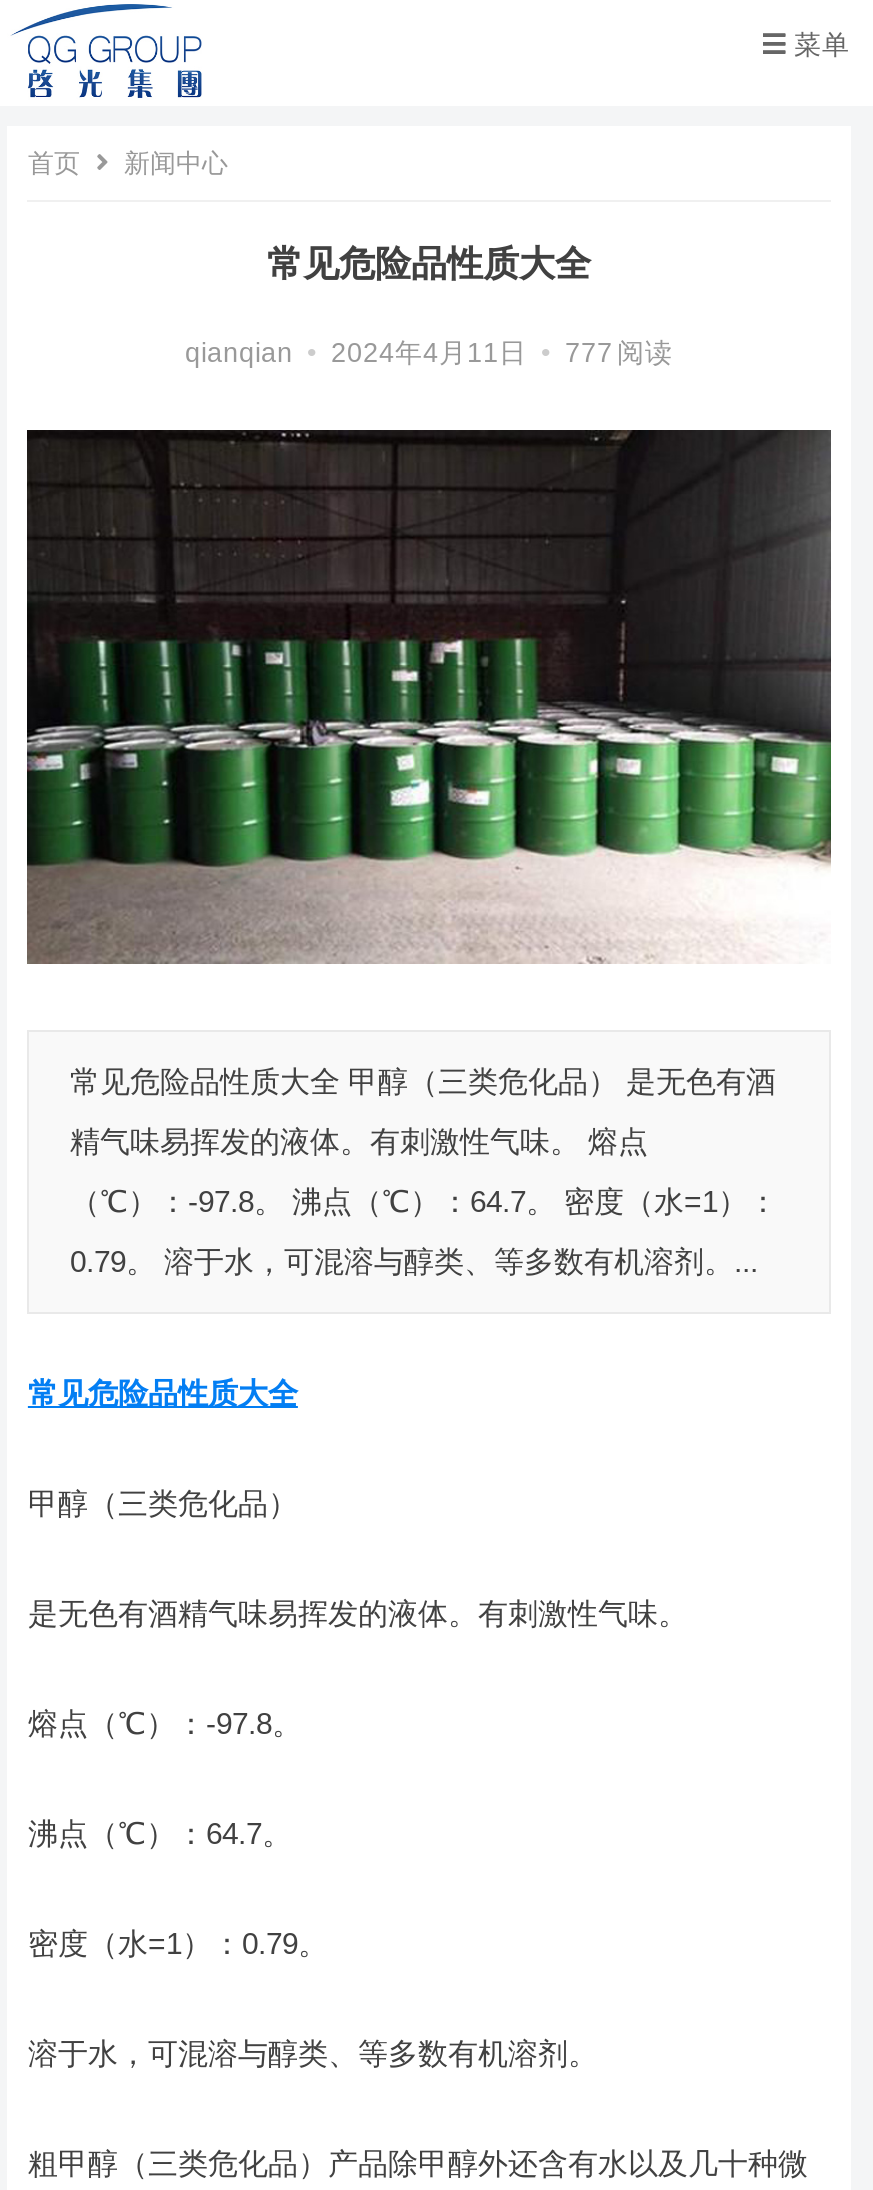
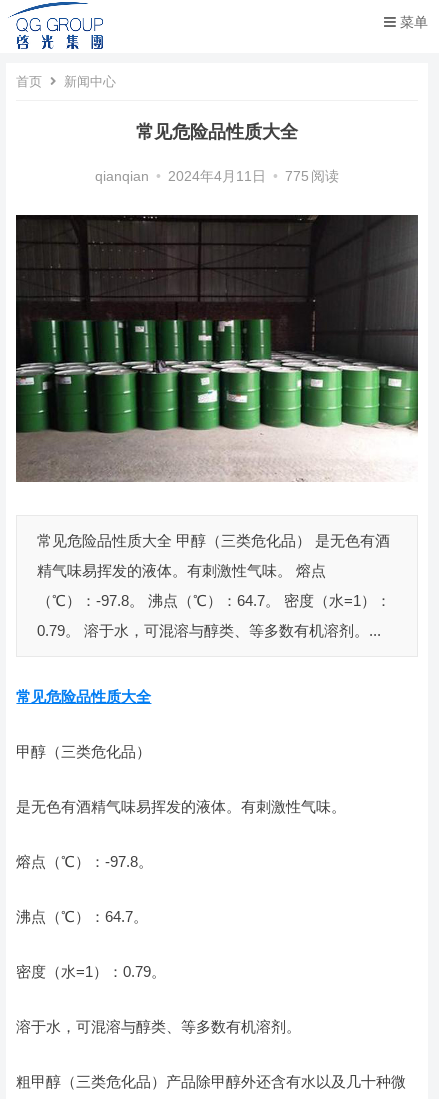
- qianqian • 2024年4月11日 • 777 阅读
+ qianqian • 2024年4月11日 • 775 阅读
